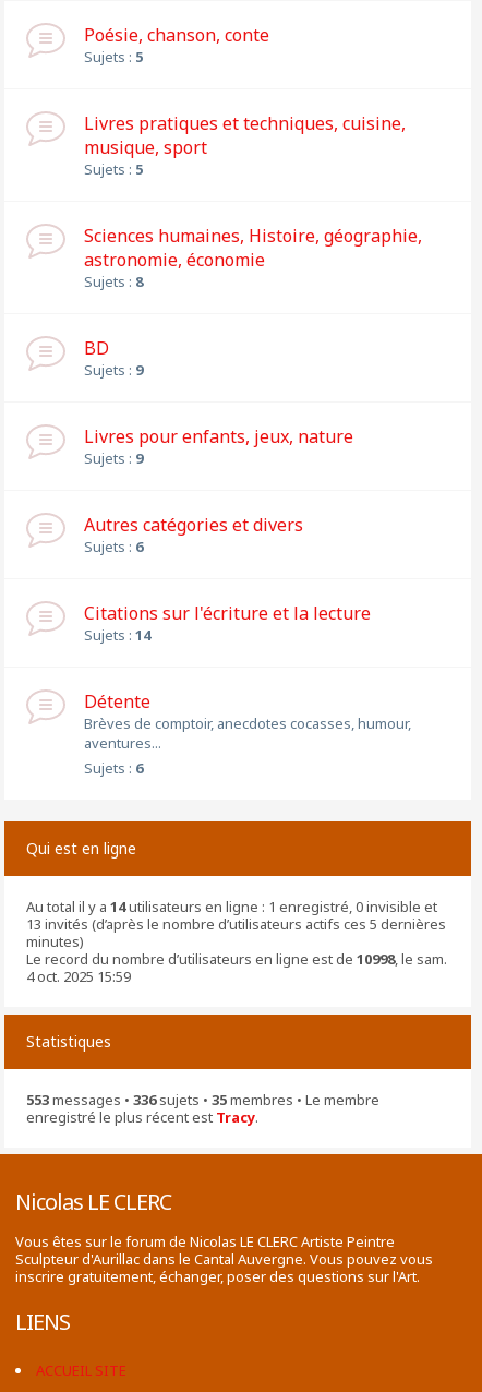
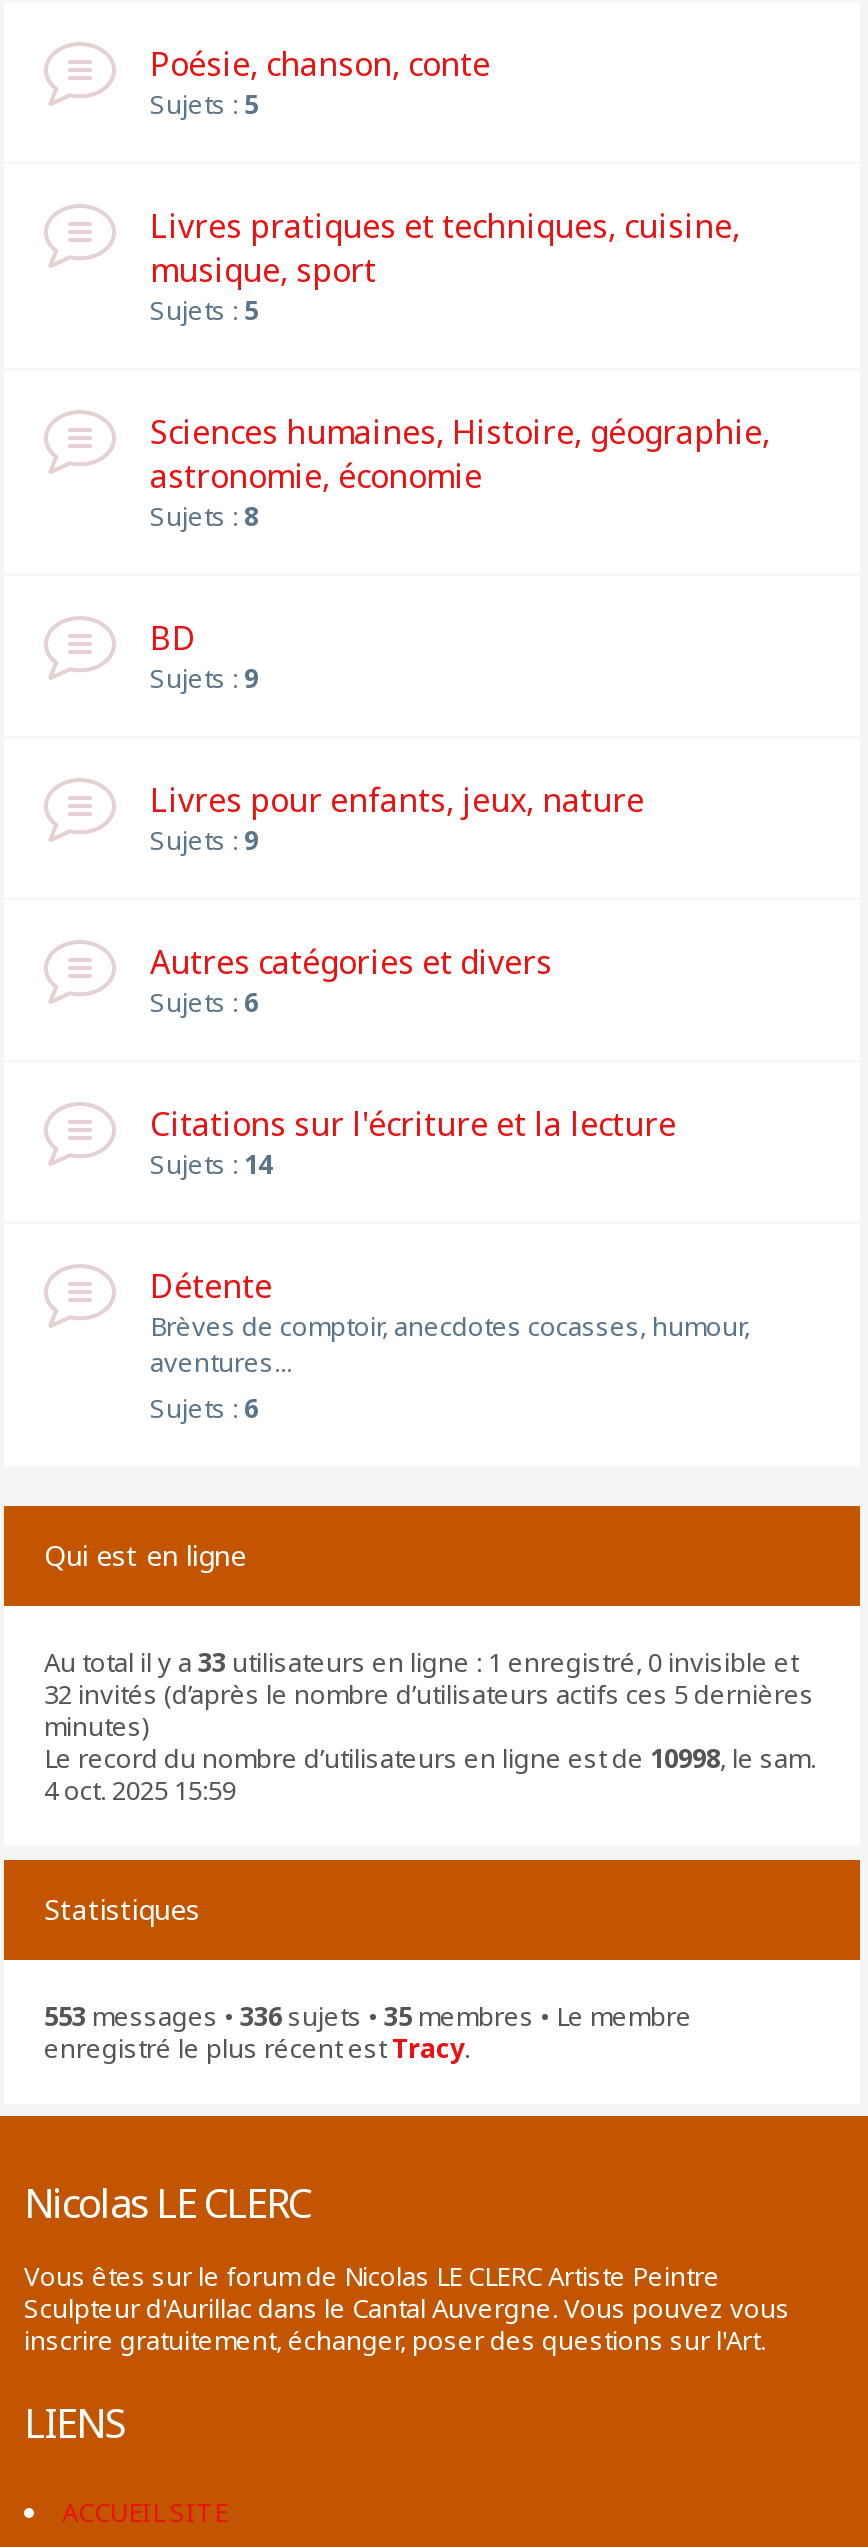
- Au total il y a 14 utilisateurs en ligne : 1 enregistré, 0 invisible et
+ Au total il y a 33 utilisateurs en ligne : 1 enregistré, 0 invisible et

- 13 invités (d’après le nombre d’utilisateurs actifs ces 5 dernières
+ 32 invités (d’après le nombre d’utilisateurs actifs ces 5 dernières
